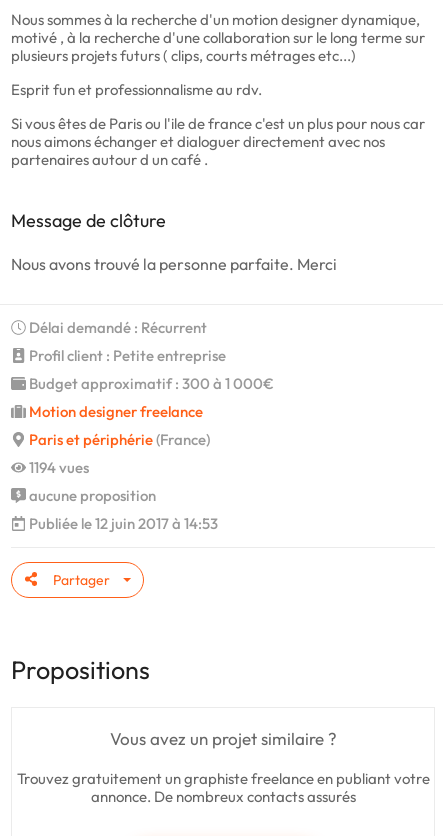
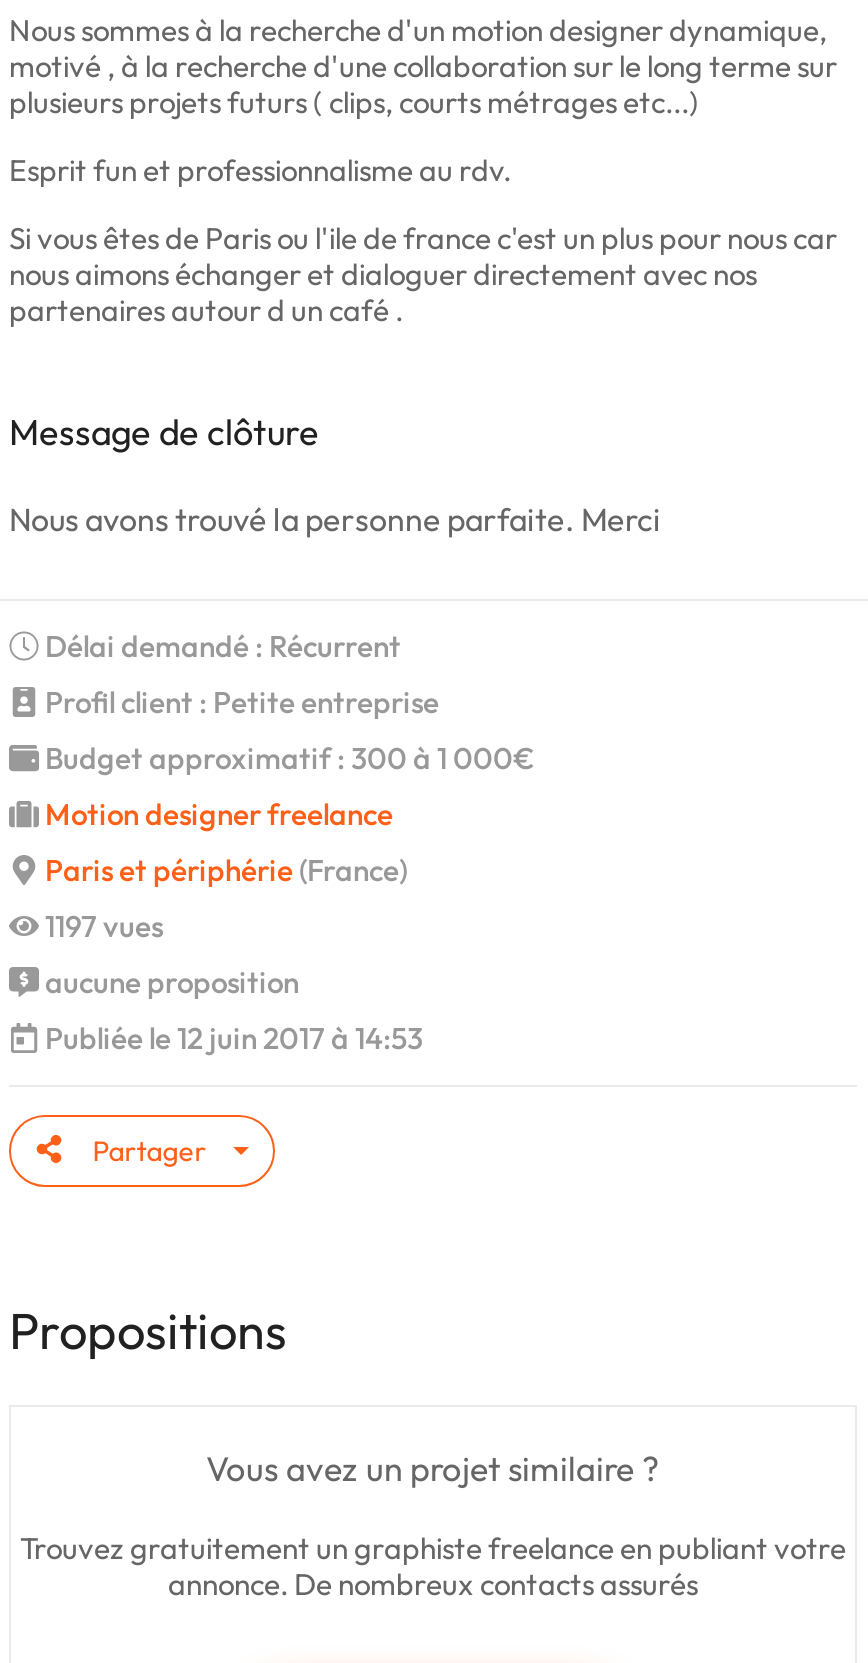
- 1194 vues
+ 1197 vues
